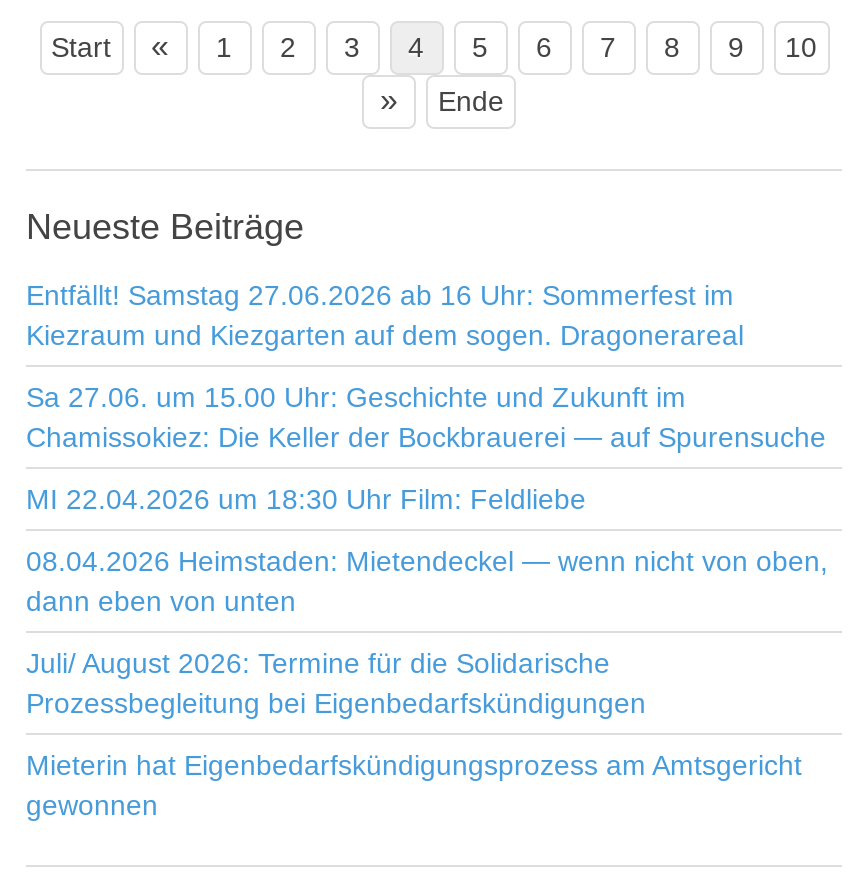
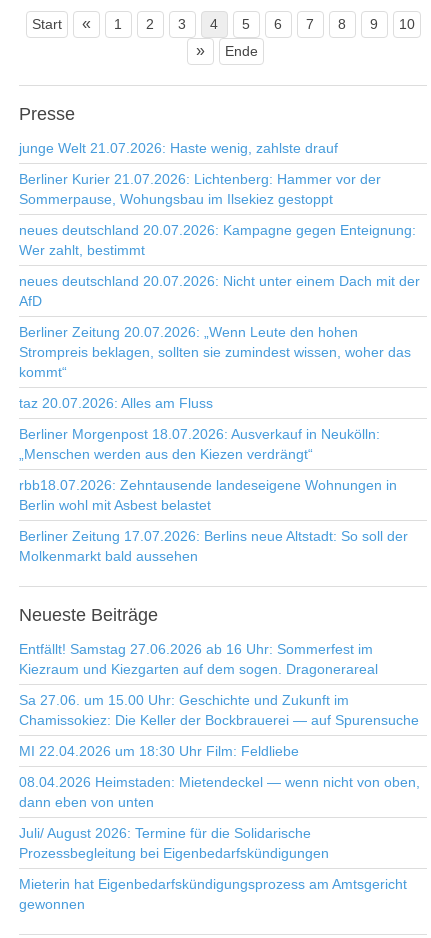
+ Presse
+ junge Welt 21.07.2026: Haste wenig, zahlste drauf
+ Berliner Kurier 21.07.2026: Lichtenberg: Hammer vor der
+ Sommerpause, Wohungsbau im Ilsekiez gestoppt
+ neues deutschland 20.07.2026: Kampagne gegen Enteignung:
+ Wer zahlt, bestimmt
+ neues deutschland 20.07.2026: Nicht unter einem Dach mit der
+ AfD
+ Berliner Zeitung 20.07.2026: „Wenn Leute den hohen
+ Strompreis beklagen, sollten sie zumindest wissen, woher das
+ kommt“
+ taz 20.07.2026: Alles am Fluss
+ Berliner Morgenpost 18.07.2026: Ausverkauf in Neukölln:
+ „Menschen werden aus den Kiezen verdrängt“
+ rbb18.07.2026: Zehntausende landeseigene Wohnungen in
+ Berlin wohl mit Asbest belastet
+ Berliner Zeitung 17.07.2026: Berlins neue Altstadt: So soll der
+ Molkenmarkt bald aussehen
